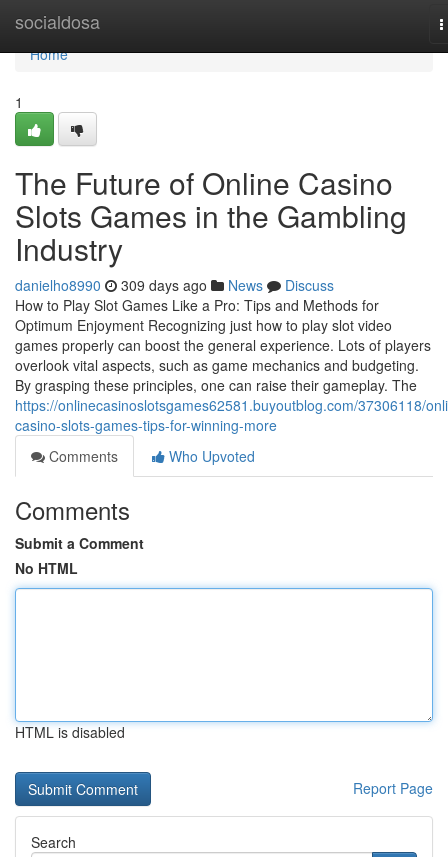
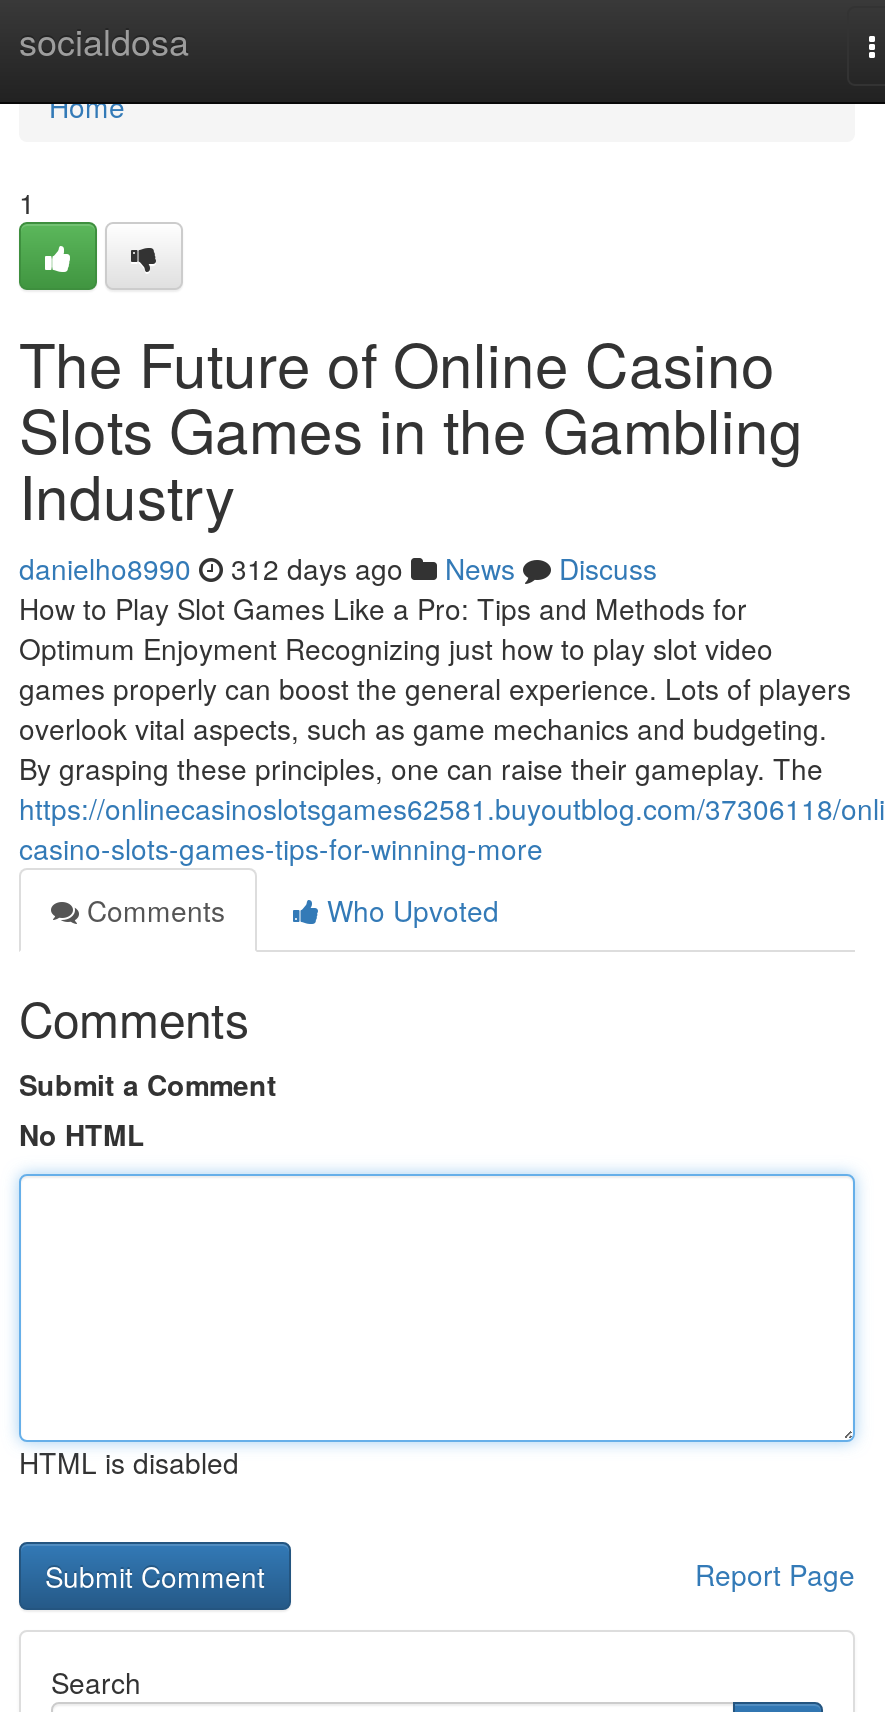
- danielho8990 309 days ago News Discuss
+ danielho8990 312 days ago News Discuss
